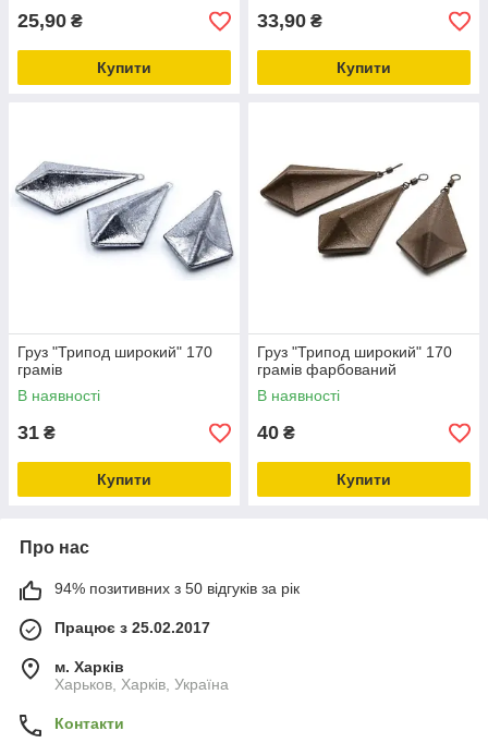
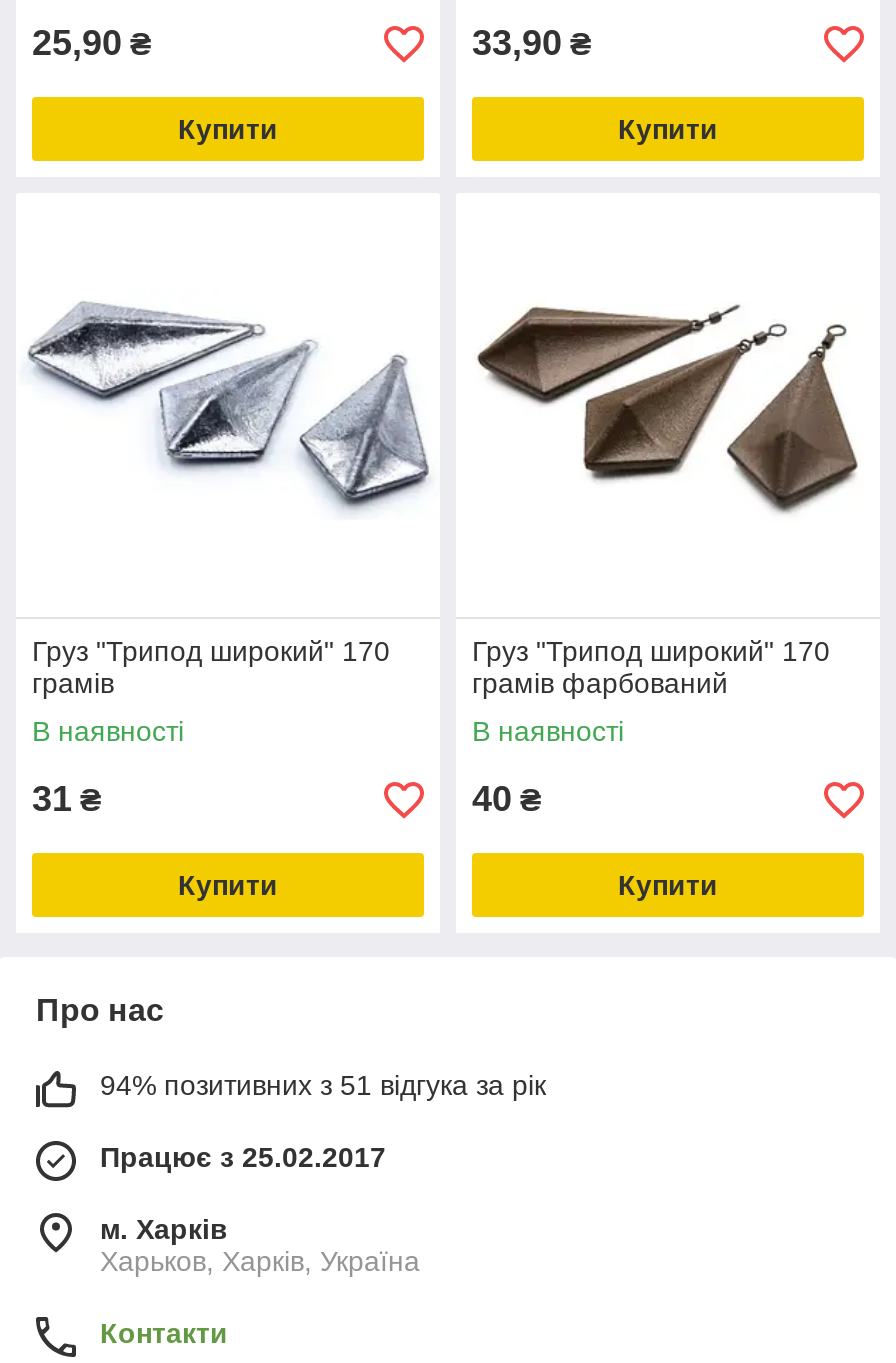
- 94% позитивних з 50 відгуків за рік
+ 94% позитивних з 51 відгука за рік
